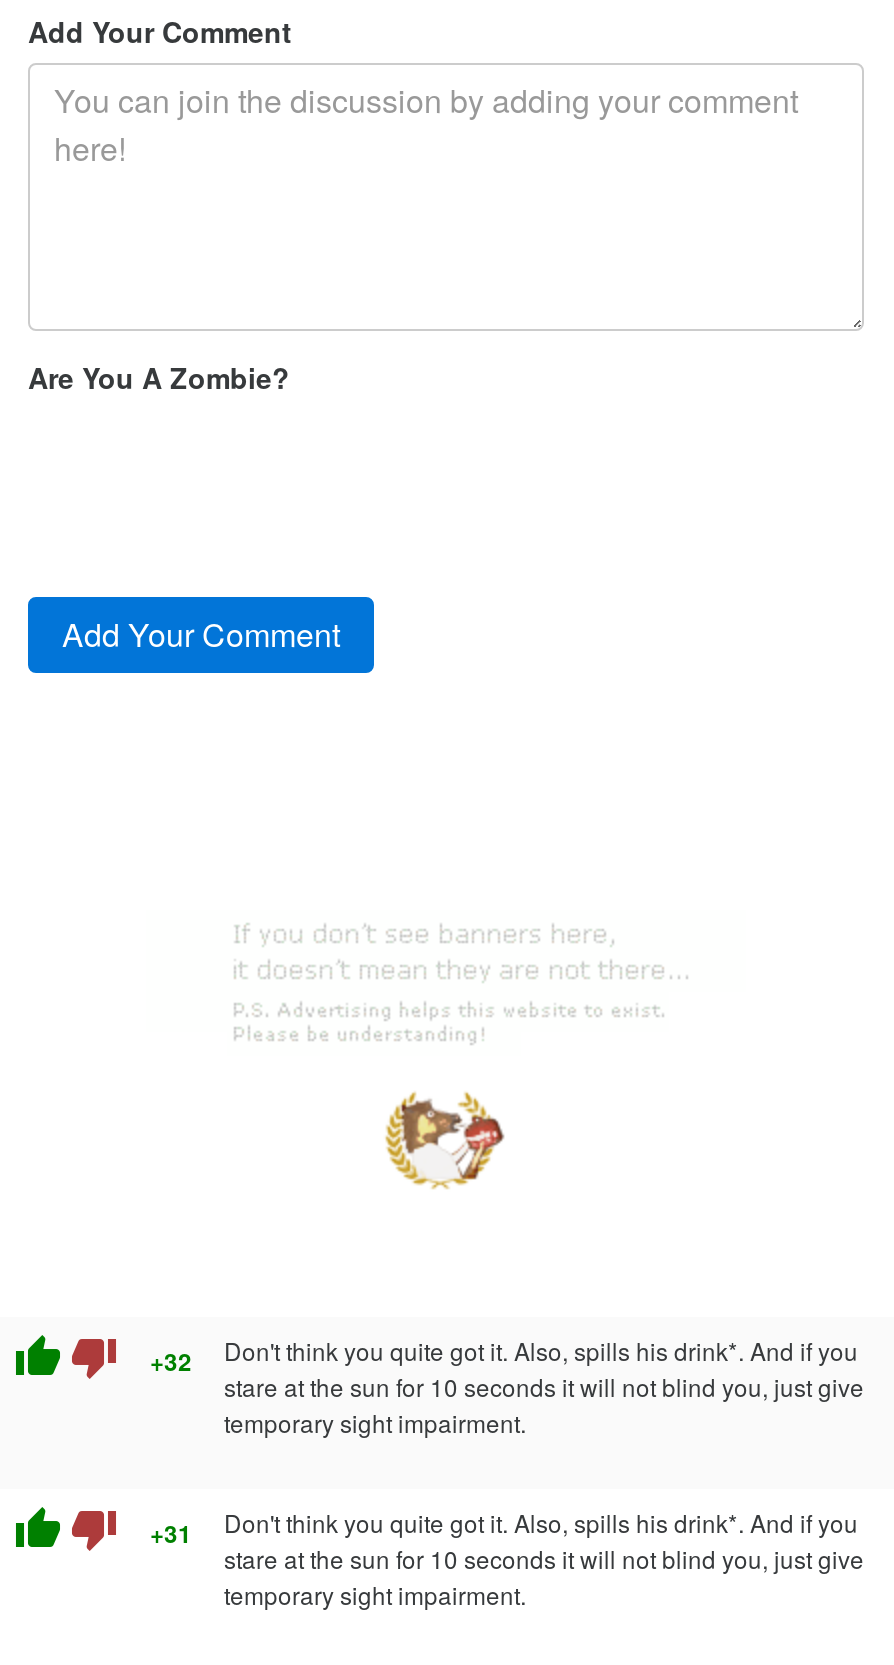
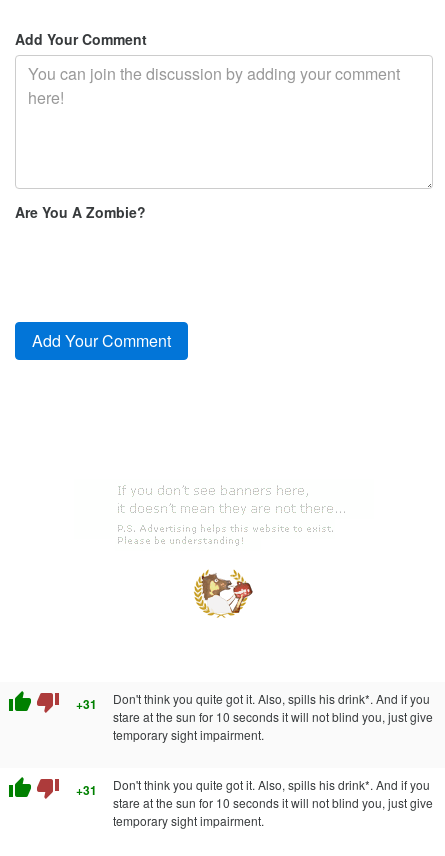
- +32
+ +31
